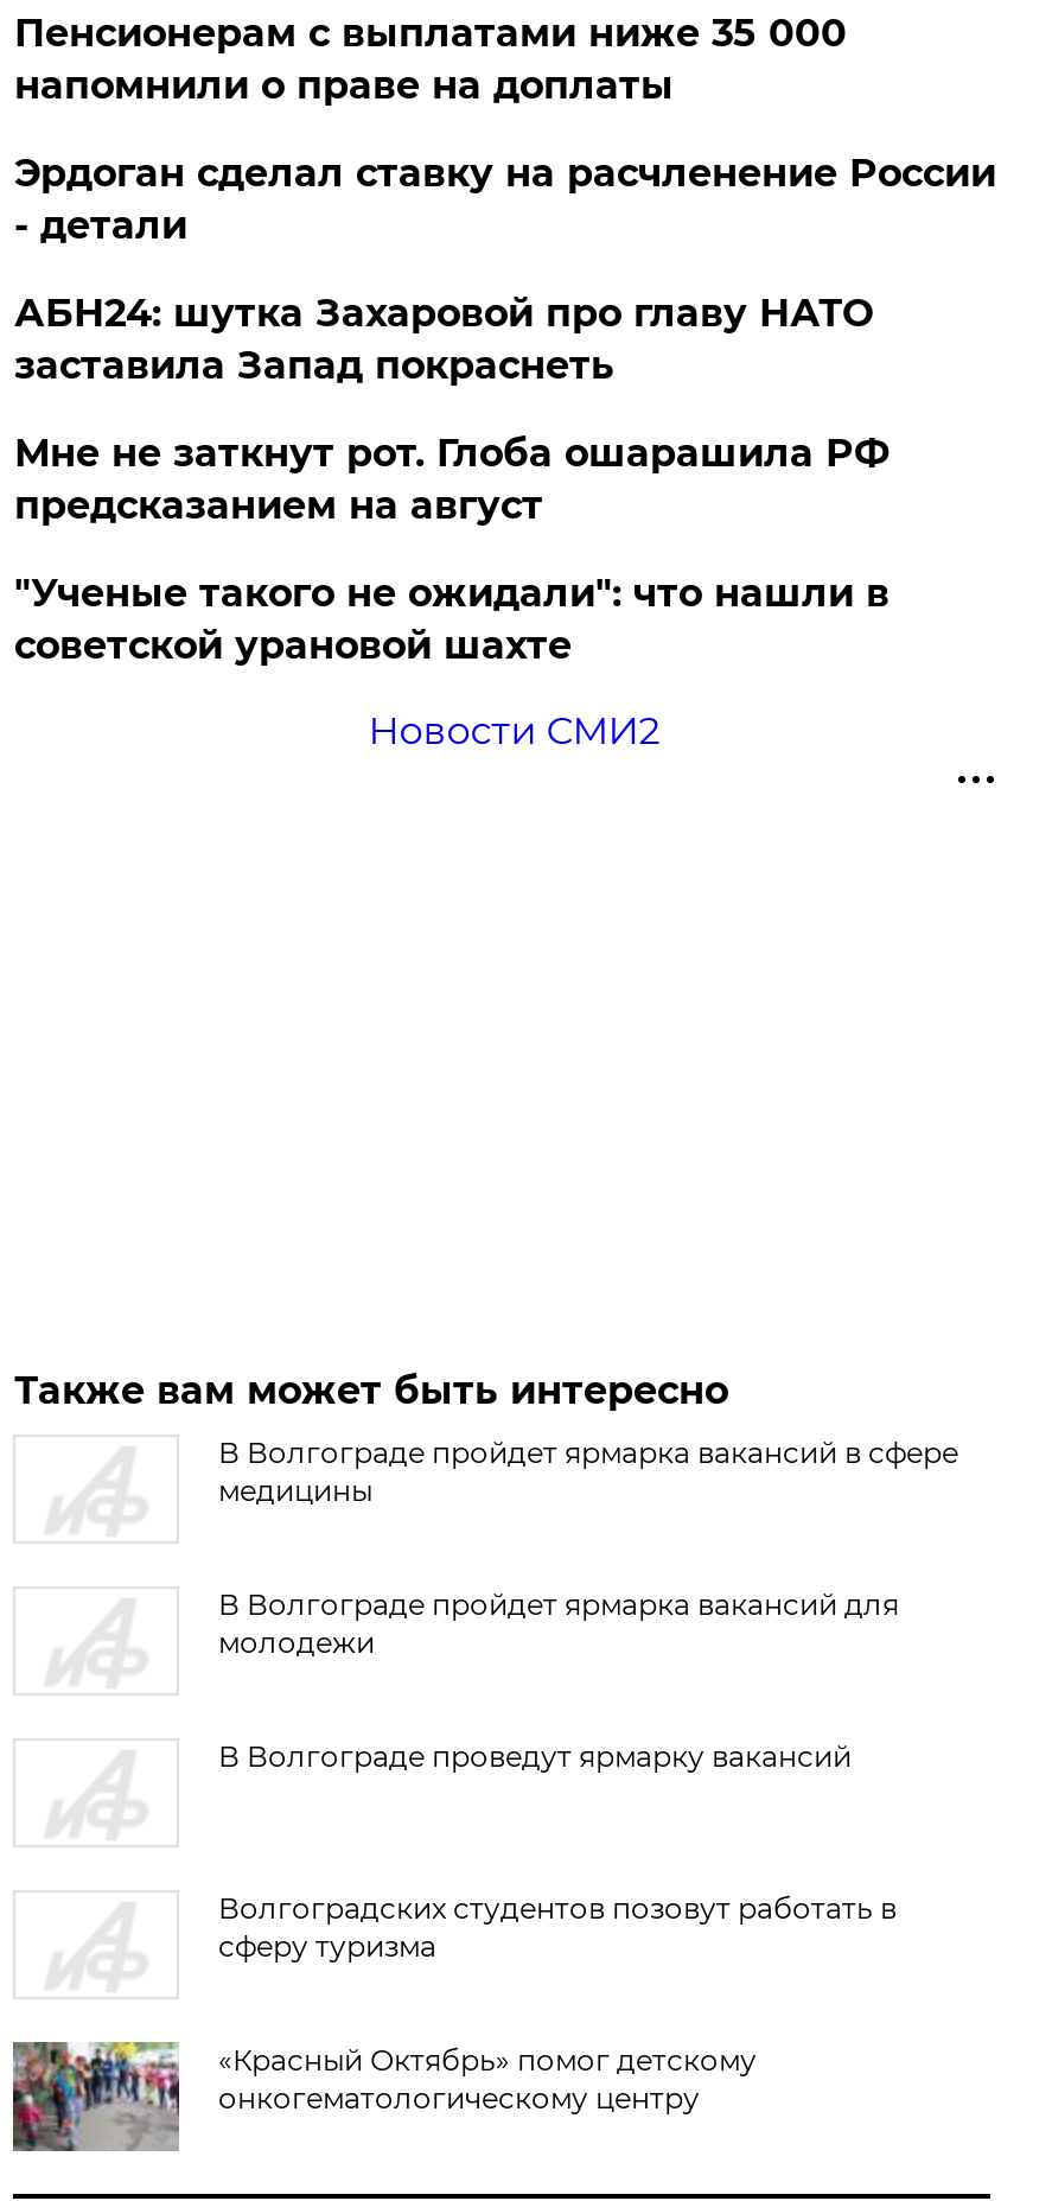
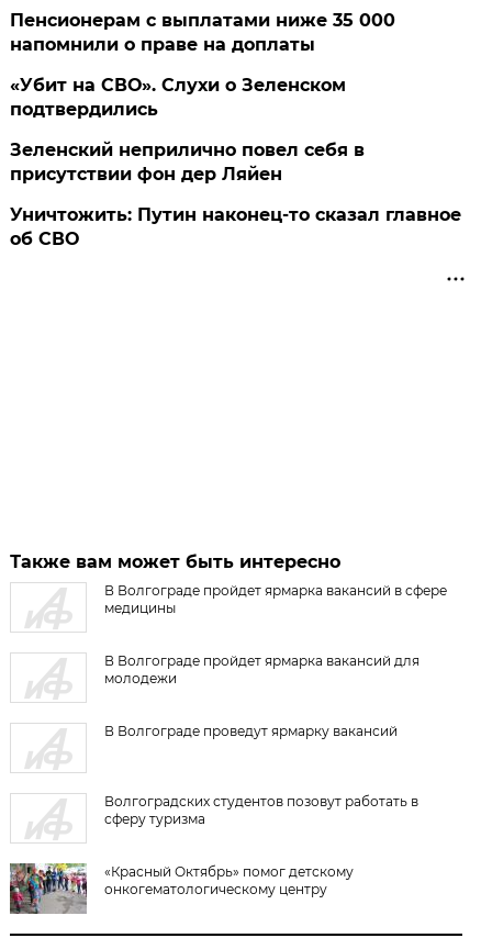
- Эрдоган сделал ставку на расчленение России
- - детали
- АБН24: шутка Захаровой про главу НАТО
- заставила Запад покраснеть
- Мне не заткнут рот. Глоба ошарашила РФ
- предсказанием на август
- "Ученые такого не ожидали": что нашли в
- советской урановой шахте
- Новости СМИ2
+ «Убит на СВО». Слухи о Зеленском
+ подтвердились
+ Зеленский неприлично повел cебя в
+ присутствии фон дер Ляйен
+ Уничтожить: Путин наконец-то сказал главное
+ об СВО
